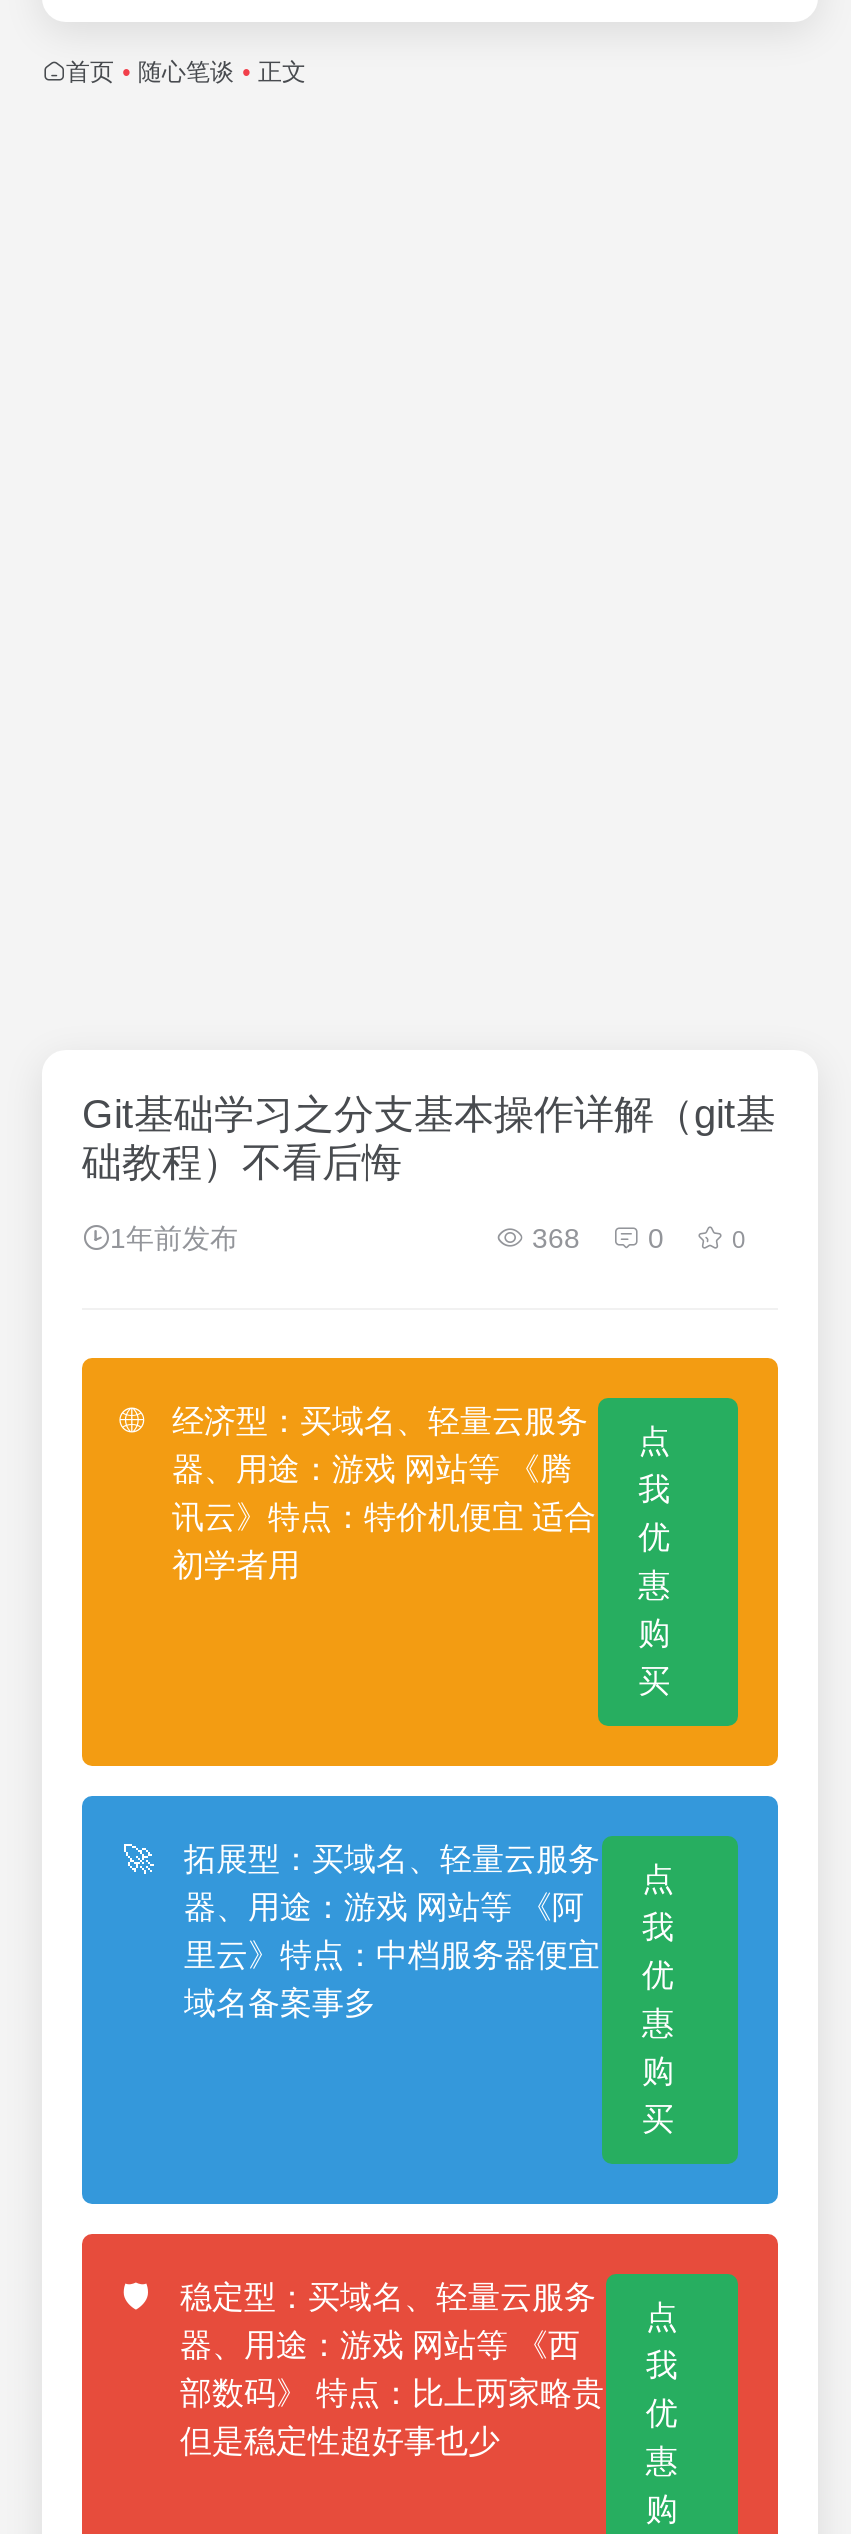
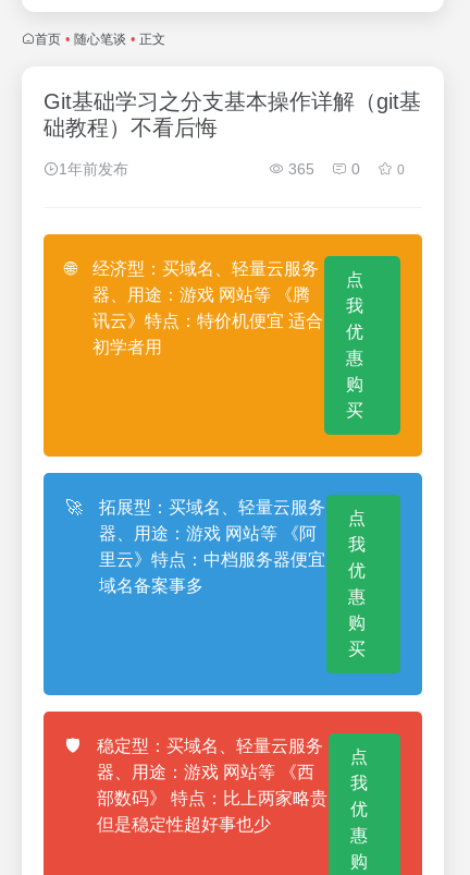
- 368 0
+ 365 0
